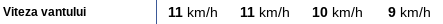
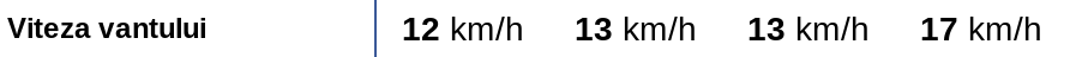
- 11 km/h
+ 12 km/h

- 11 km/h
+ 13 km/h

- 10 km/h
+ 13 km/h

- 9 km/h
+ 17 km/h
